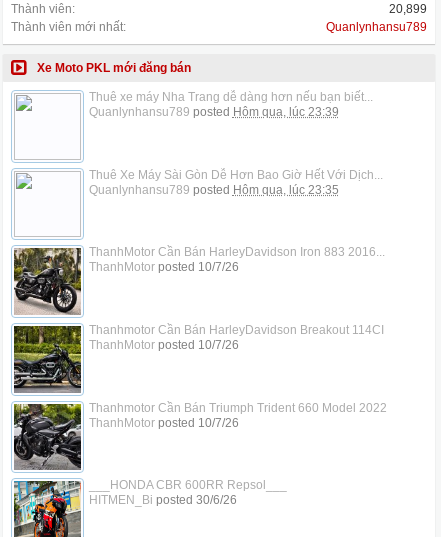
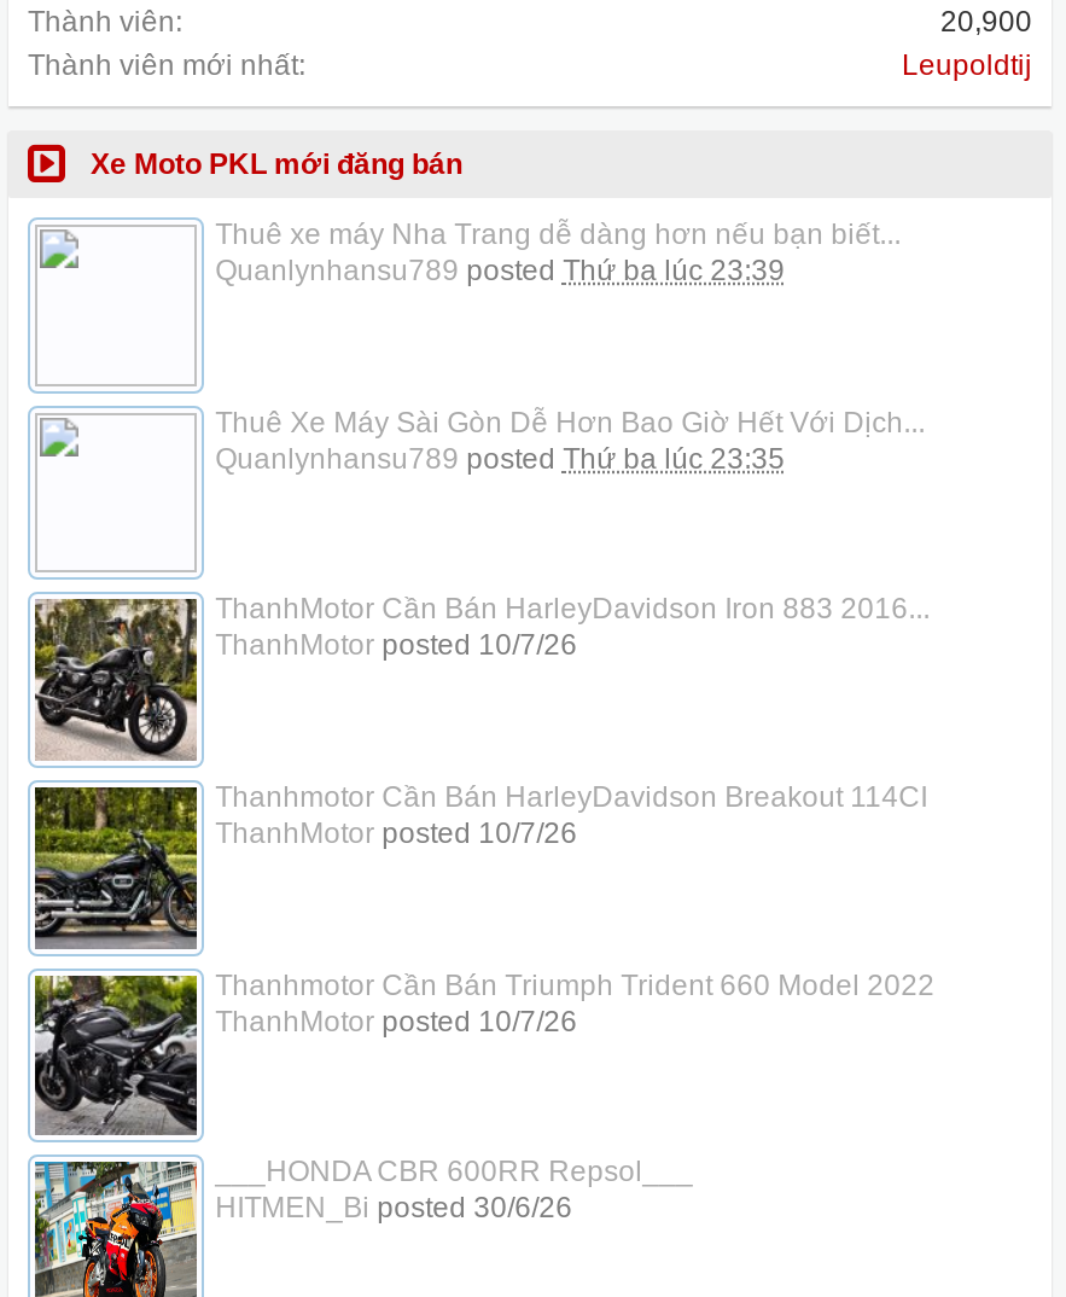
- 20,899
+ 20,900

- Quanlynhansu789
+ Leupoldtij

- Quanlynhansu789 posted Hôm qua, lúc 23:39
+ Quanlynhansu789 posted Thứ ba lúc 23:39

- Quanlynhansu789 posted Hôm qua, lúc 23:35
+ Quanlynhansu789 posted Thứ ba lúc 23:35
